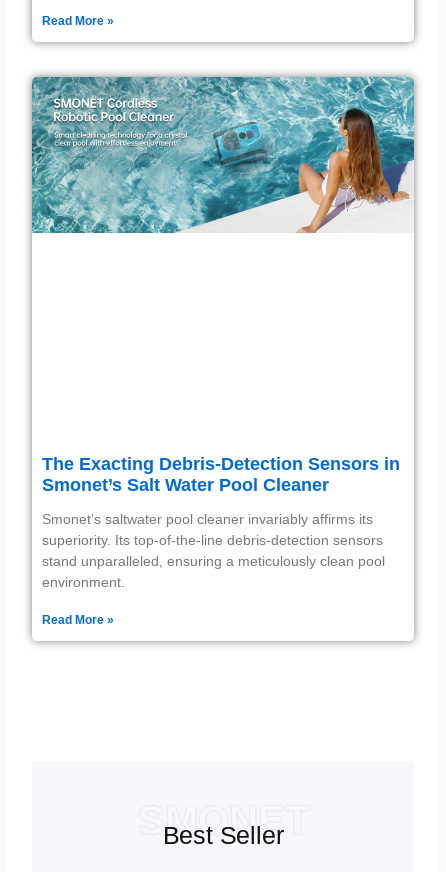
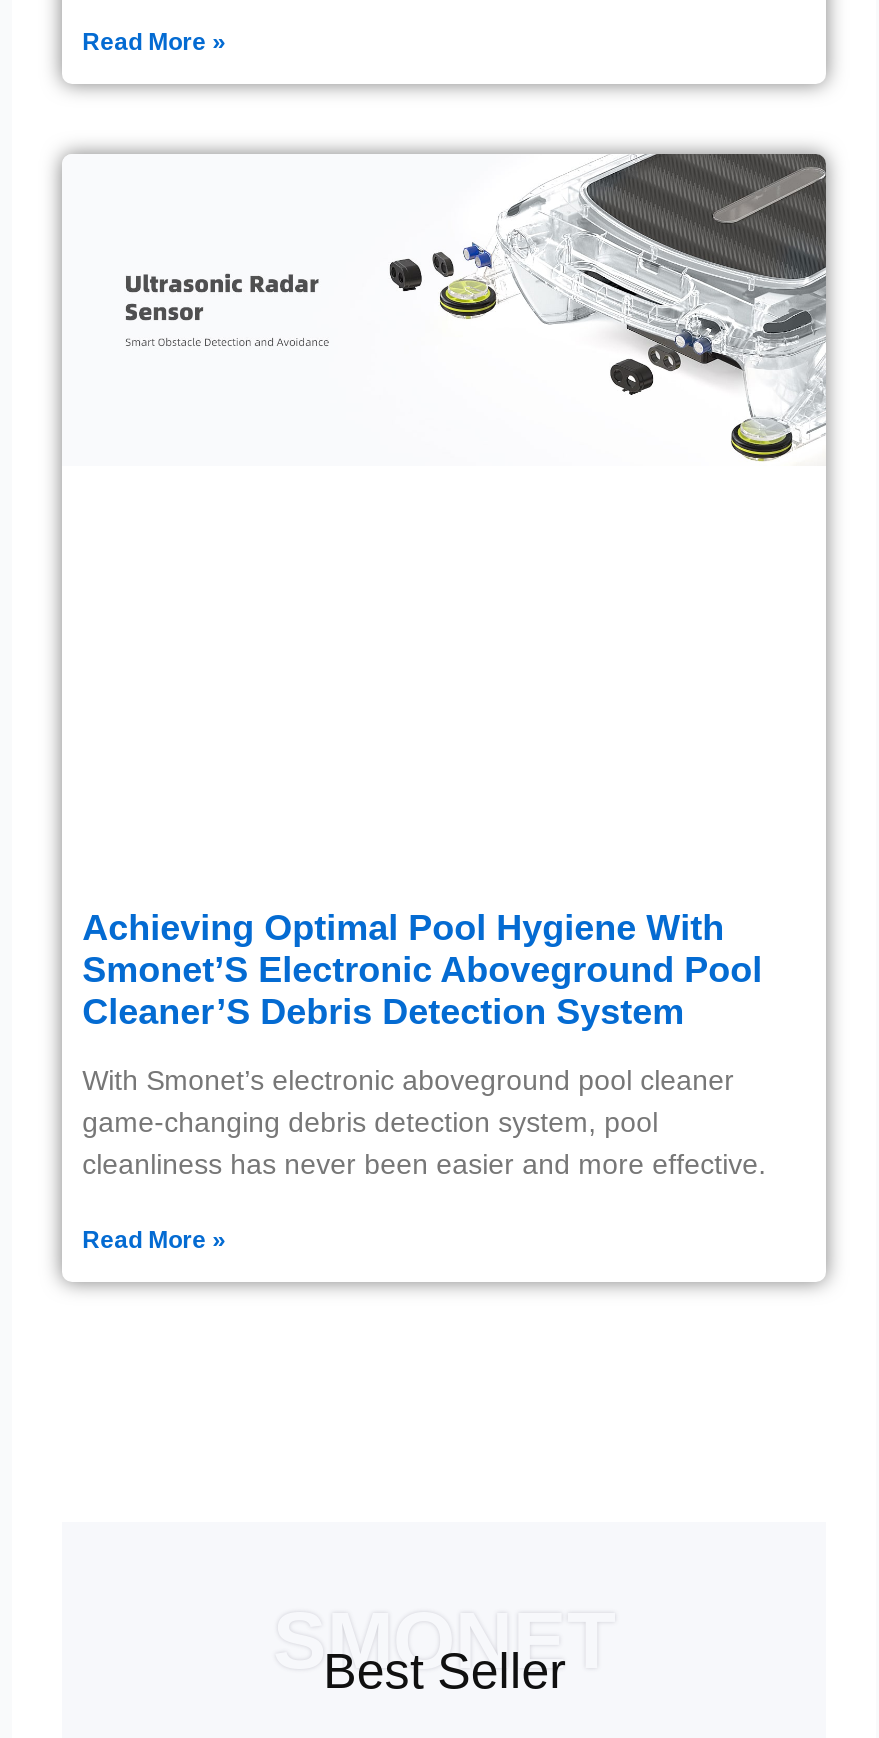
- [image]
+ [image]

- The Exacting Debris-Detection Sensors in
- Smonet’s Salt Water Pool Cleaner
+ Achieving Optimal Pool Hygiene With
+ Smonet’S Electronic Aboveground Pool
+ Cleaner’S Debris Detection System

- Smonet’s saltwater pool cleaner invariably affirms its
- superiority. Its top-of-the-line debris-detection sensors
- stand unparalleled, ensuring a meticulously clean pool
- environment.
+ With Smonet’s electronic aboveground pool cleaner
+ game-changing debris detection system, pool
+ cleanliness has never been easier and more effective.
